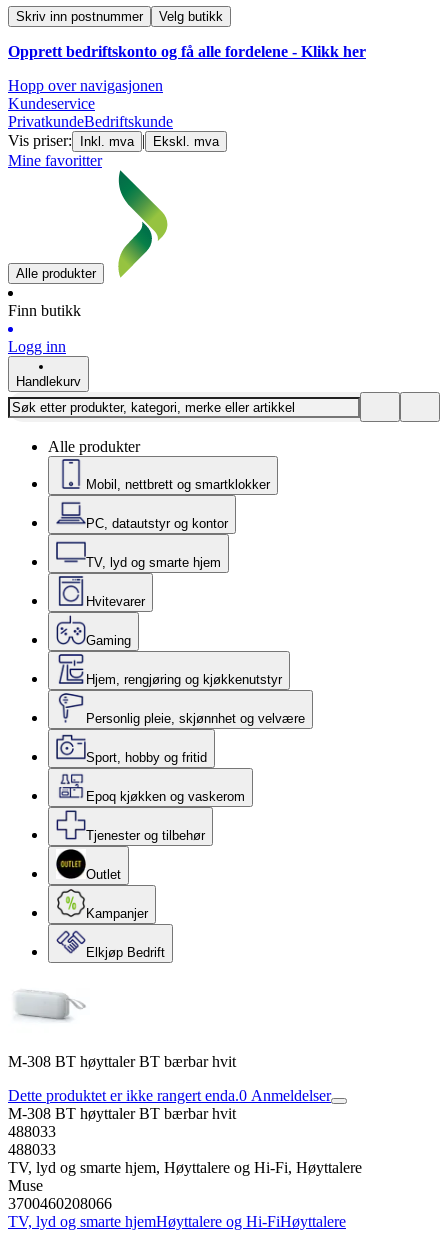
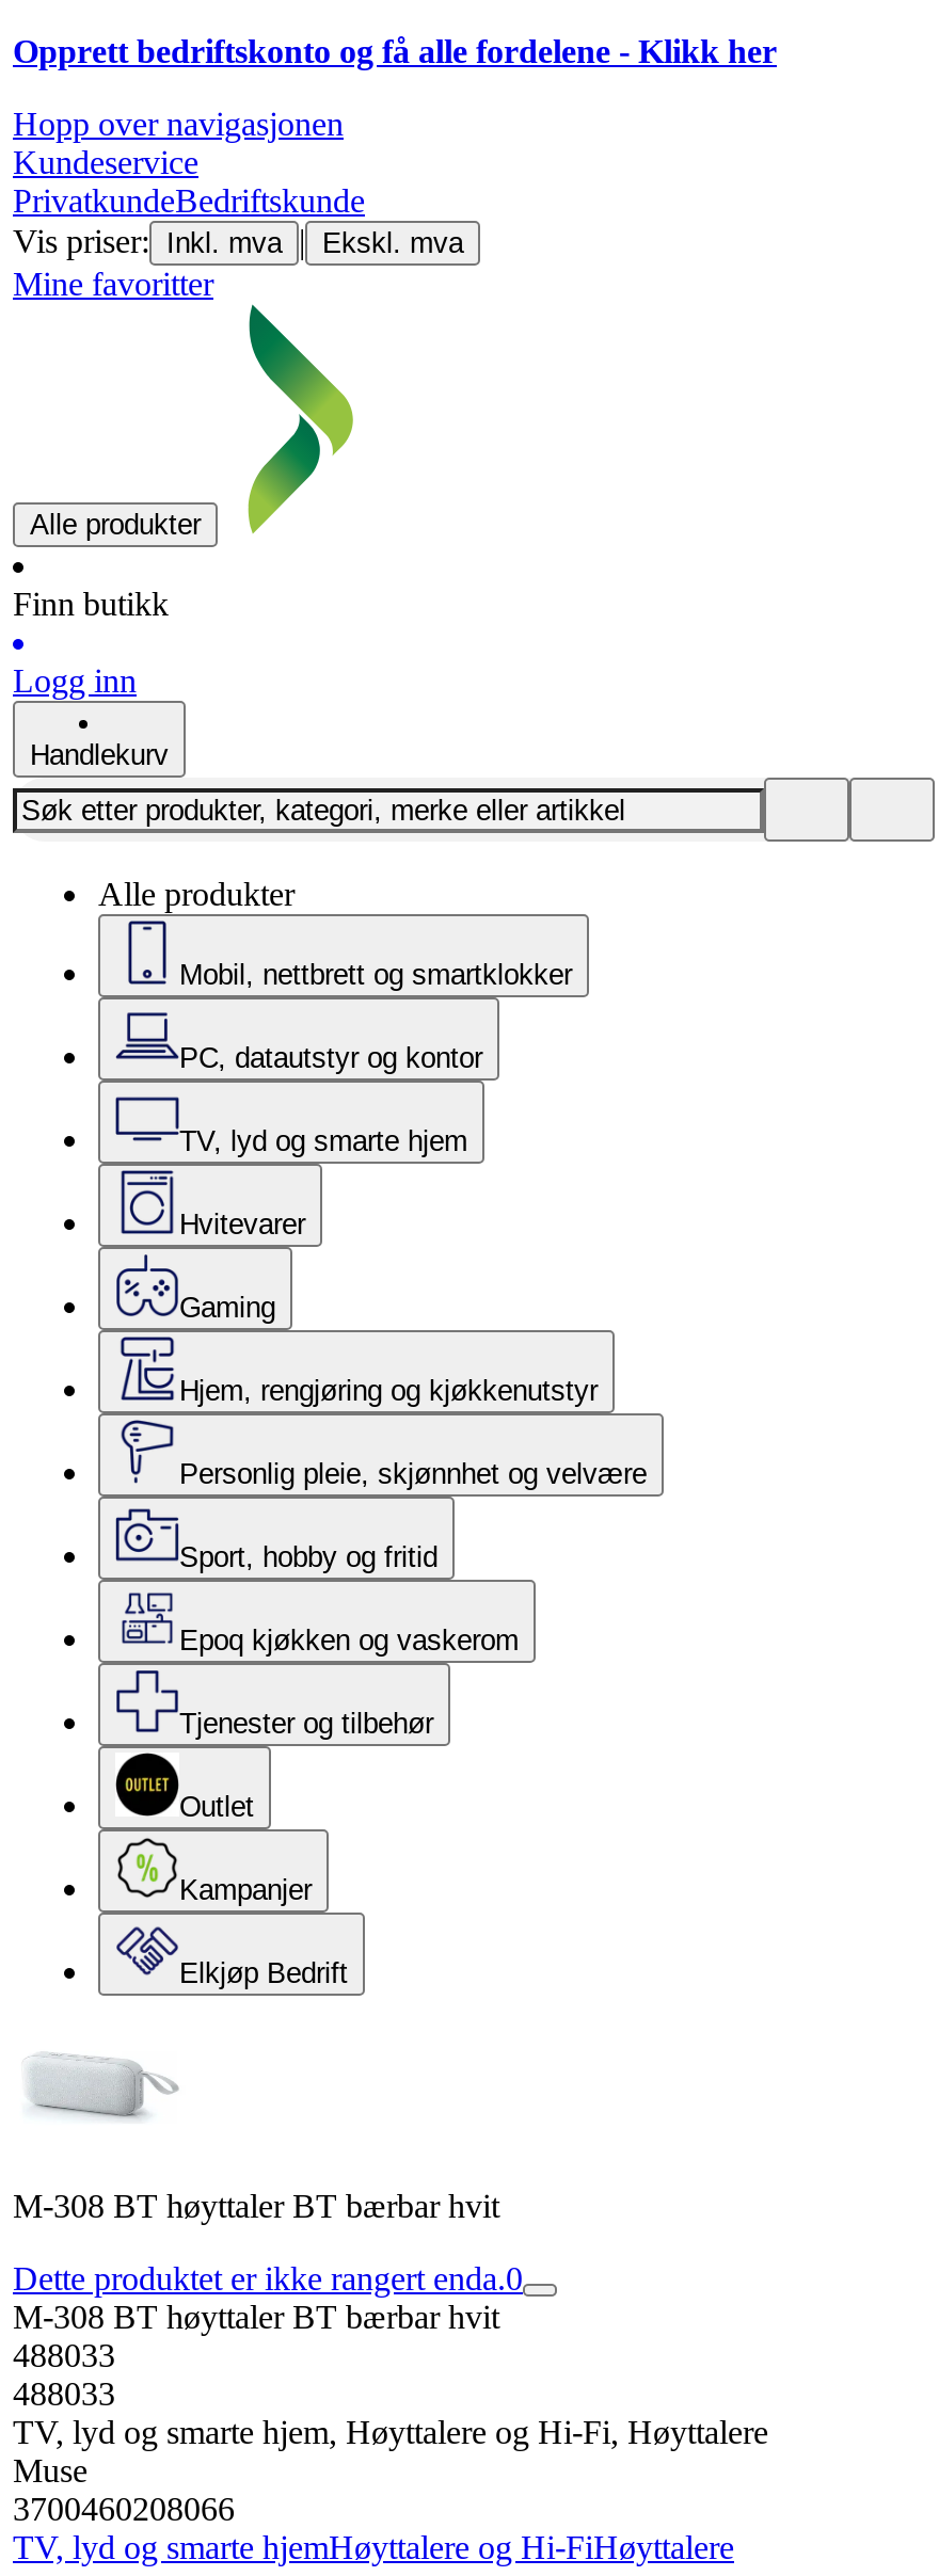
- Skriv inn postnummer
- Velg butikk

- Dette produktet er ikke rangert enda.0 Anmeldelser
+ Dette produktet er ikke rangert enda.0
